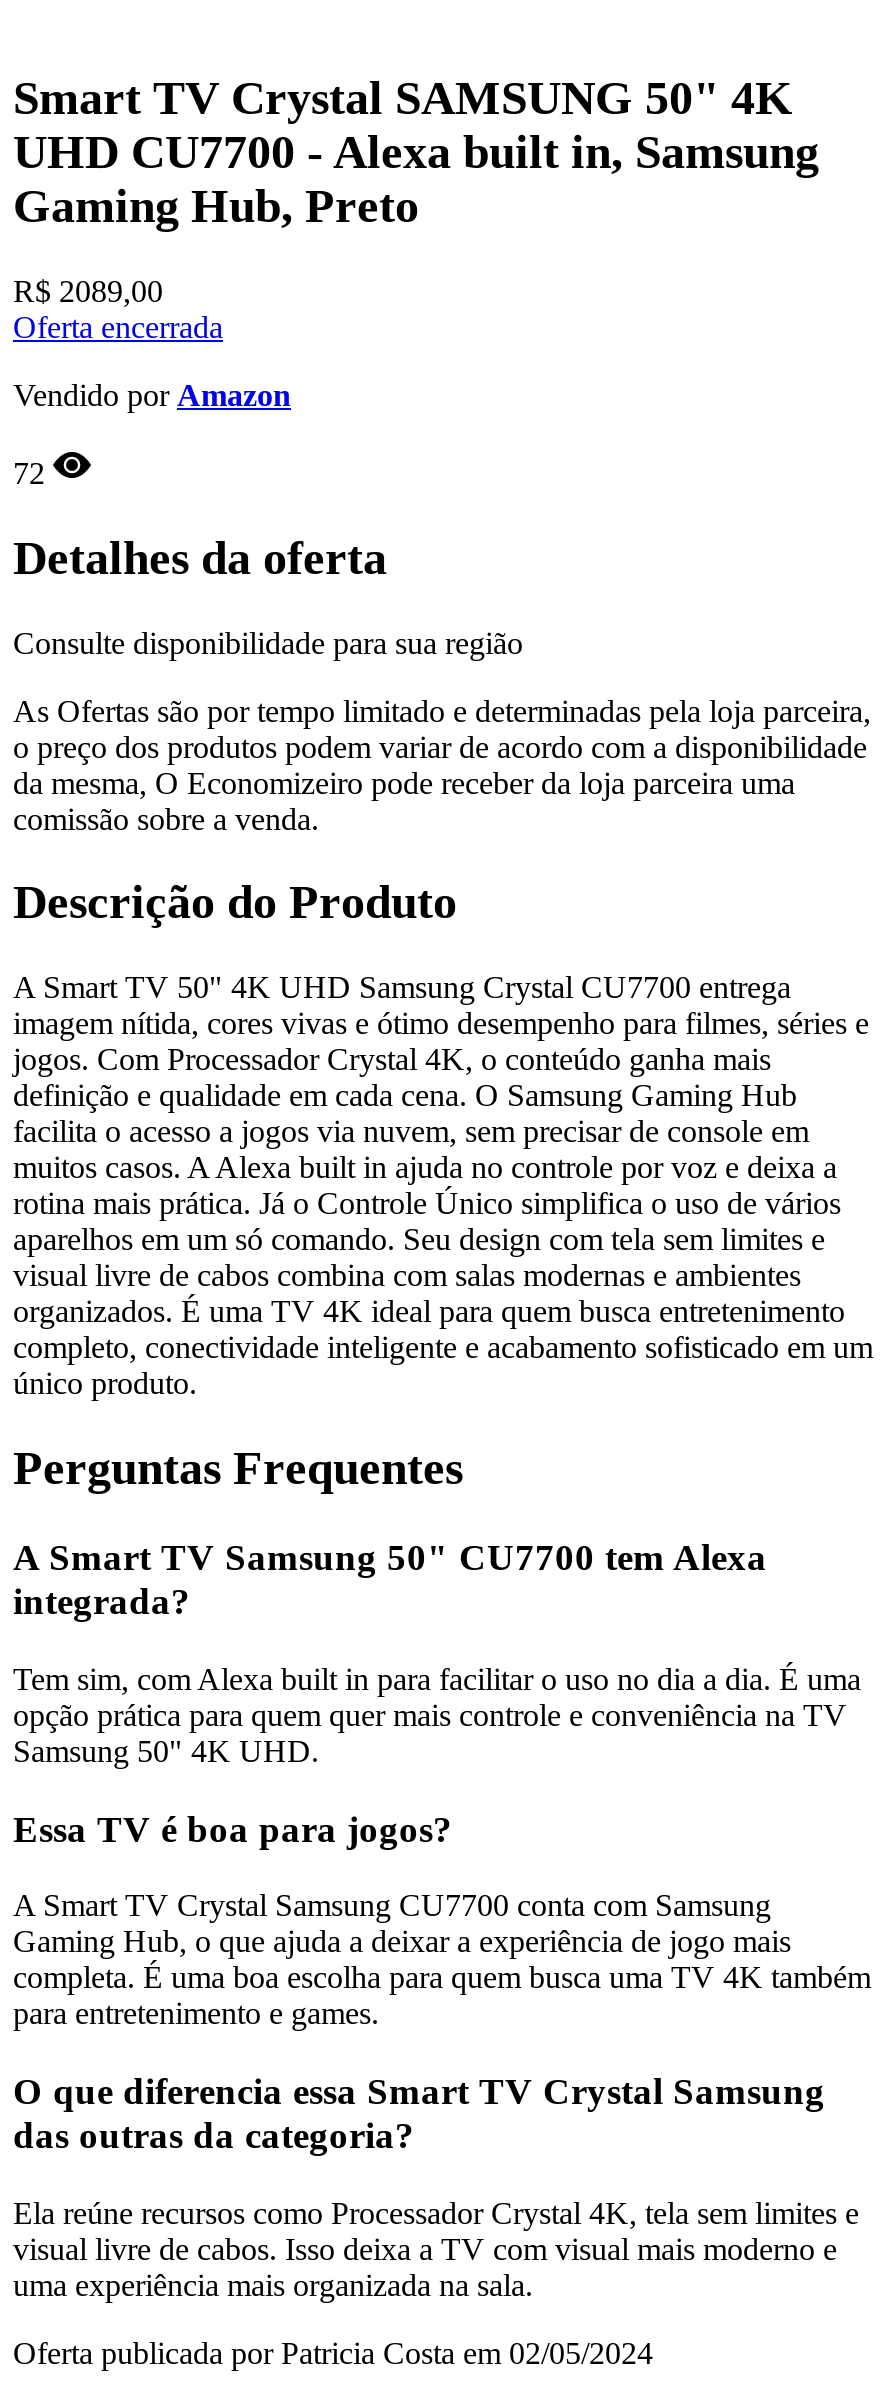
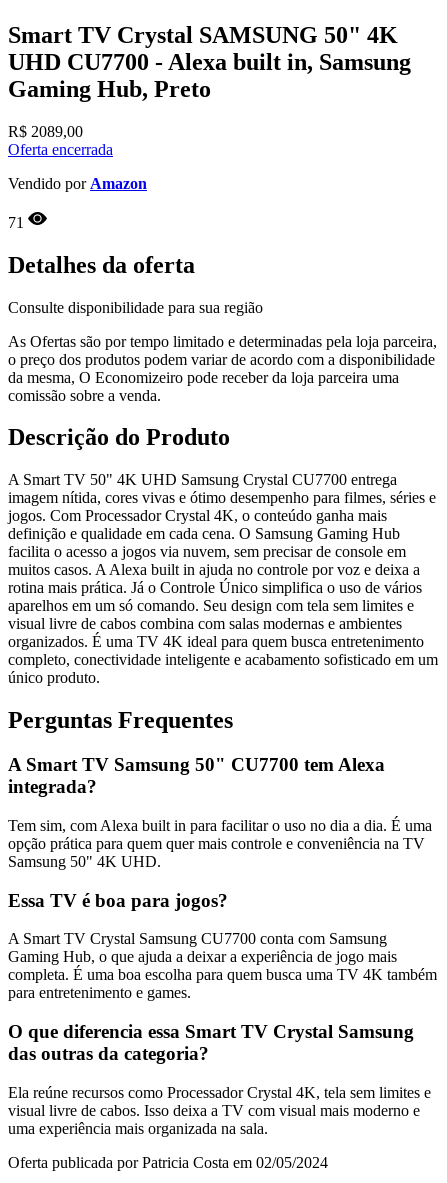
- 72
+ 71
